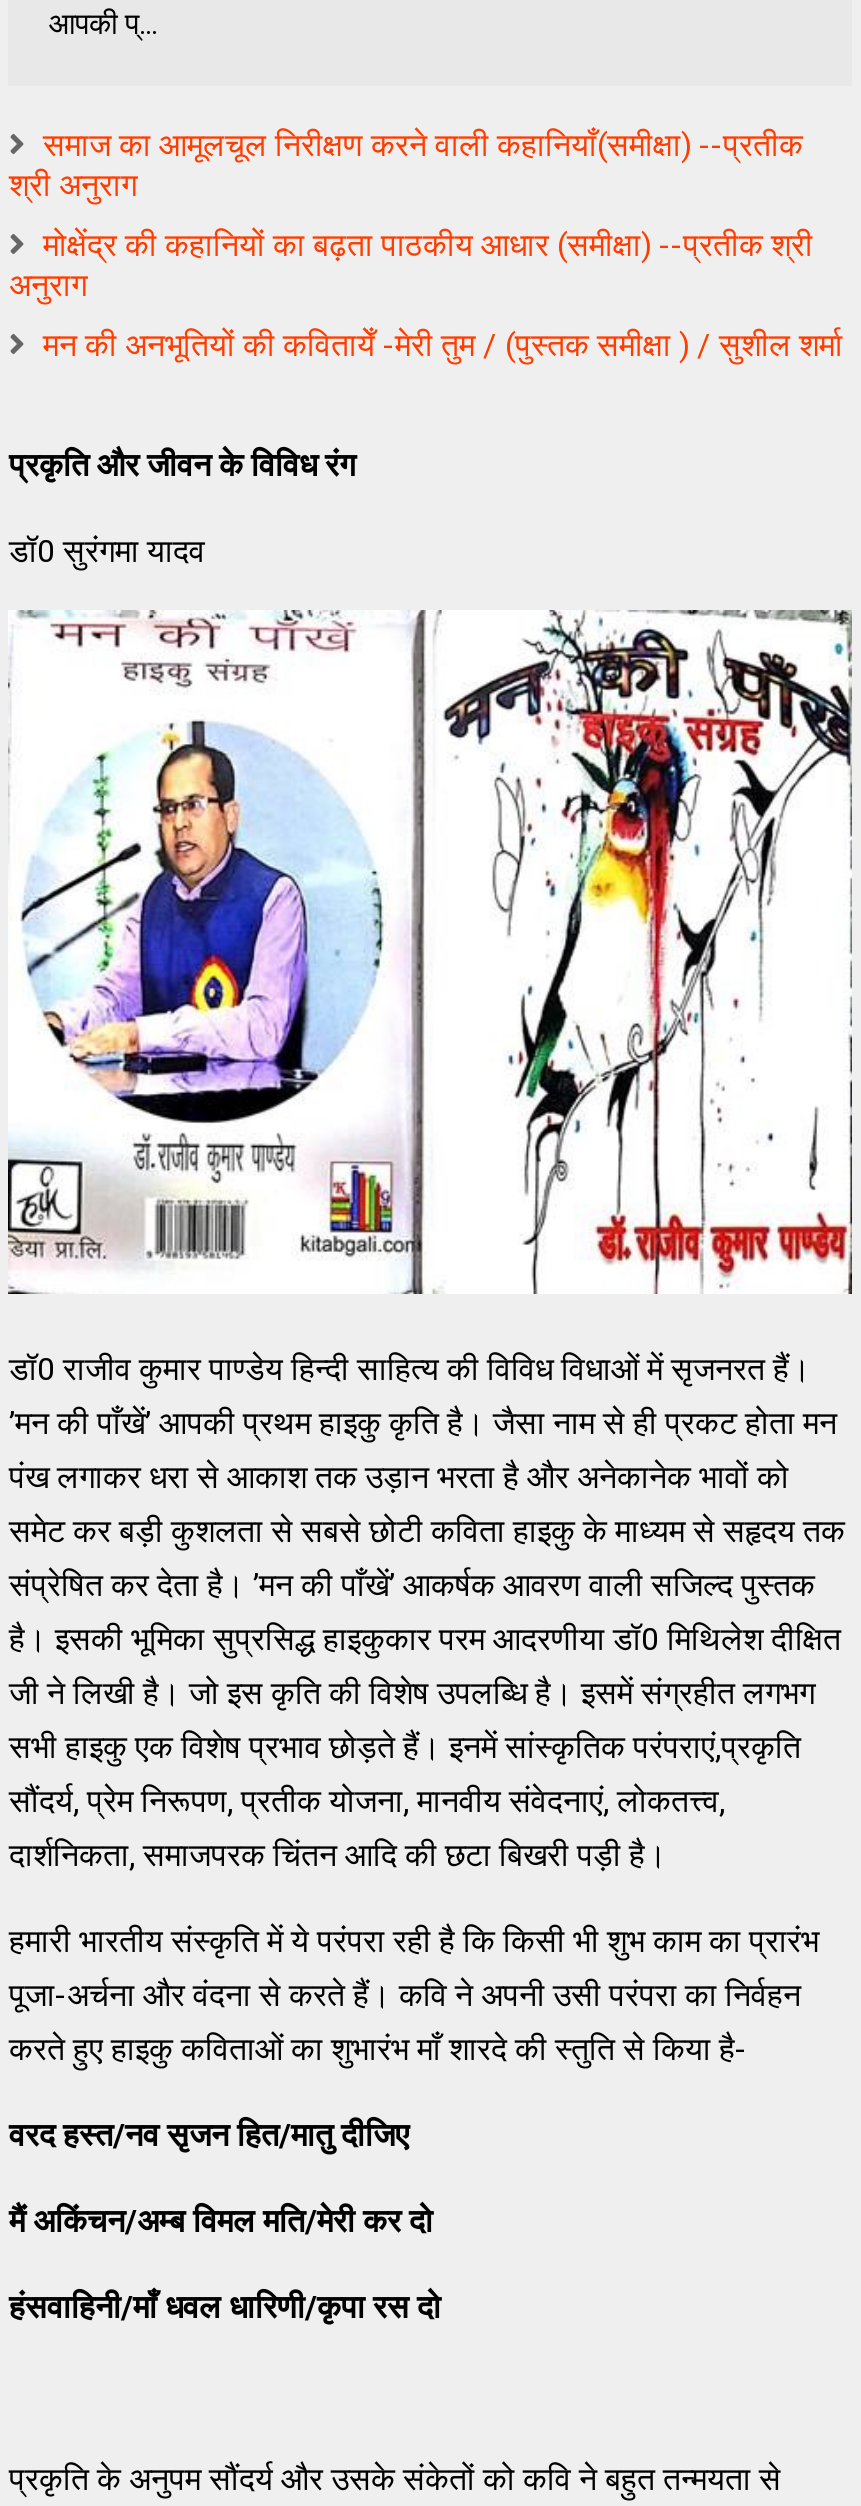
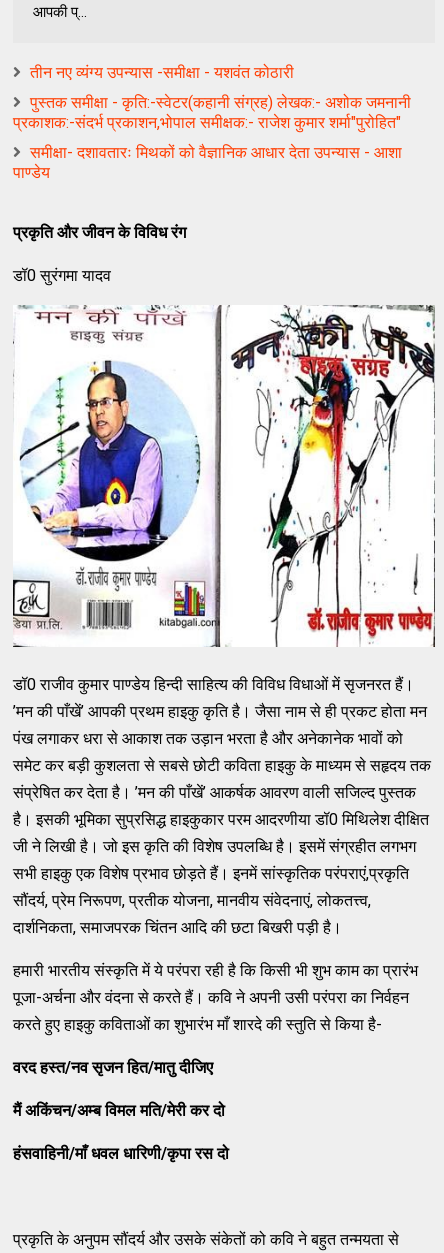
- समाज का आमूलचूल निरीक्षण करने वाली कहानियाँ(समीक्षा) --प्रतीक
- श्री अनुराग
+ तीन नए व्यंग्य उपन्यास -समीक्षा - यशवंत कोठारी

- मोक्षेंद्र की कहानियों का बढ़ता पाठकीय आधार (समीक्षा) --प्रतीक श्री
- अनुराग
+ पुस्तक समीक्षा - कृति:-स्वेटर(कहानी संग्रह) लेखक:- अशोक जमनानी
+ प्रकाशक:-संदर्भ प्रकाशन,भोपाल समीक्षक:- राजेश कुमार शर्मा"पुरोहित"

- मन की अनभूतियों की कवितायेँ -मेरी तुम / (पुस्तक समीक्षा ) / सुशील शर्मा
+ समीक्षा- दशावतारः मिथकों को वैज्ञानिक आधार देता उपन्यास - आशा
+ पाण्डेय
